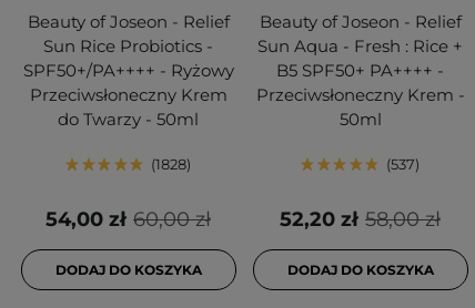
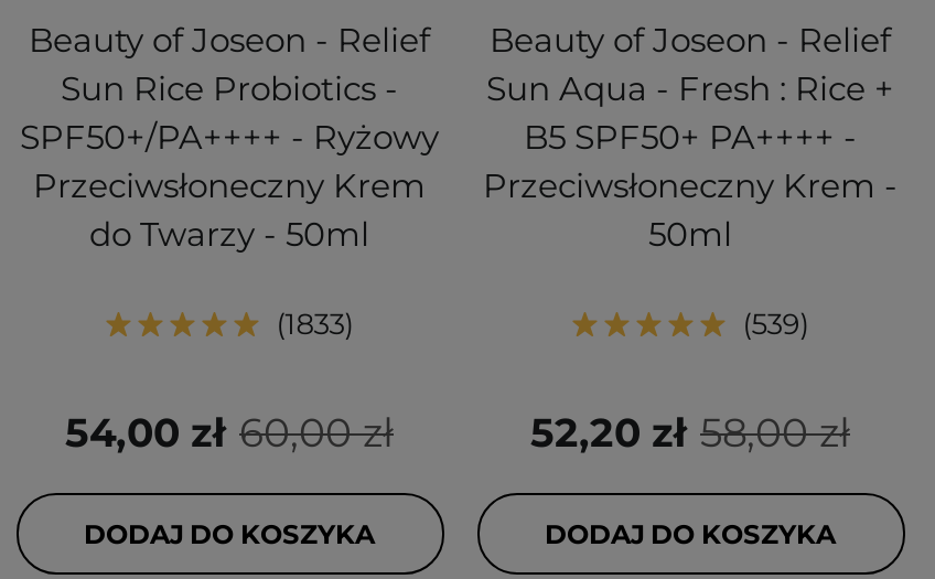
- 1828
+ 1833

- 537
+ 539
